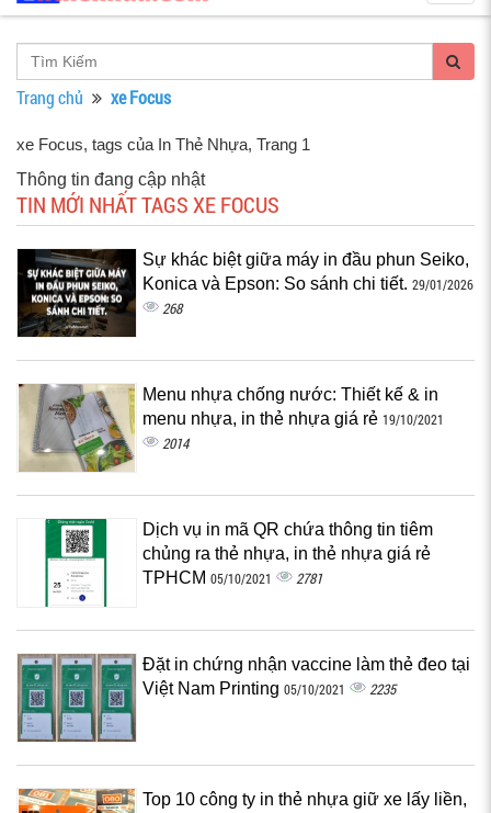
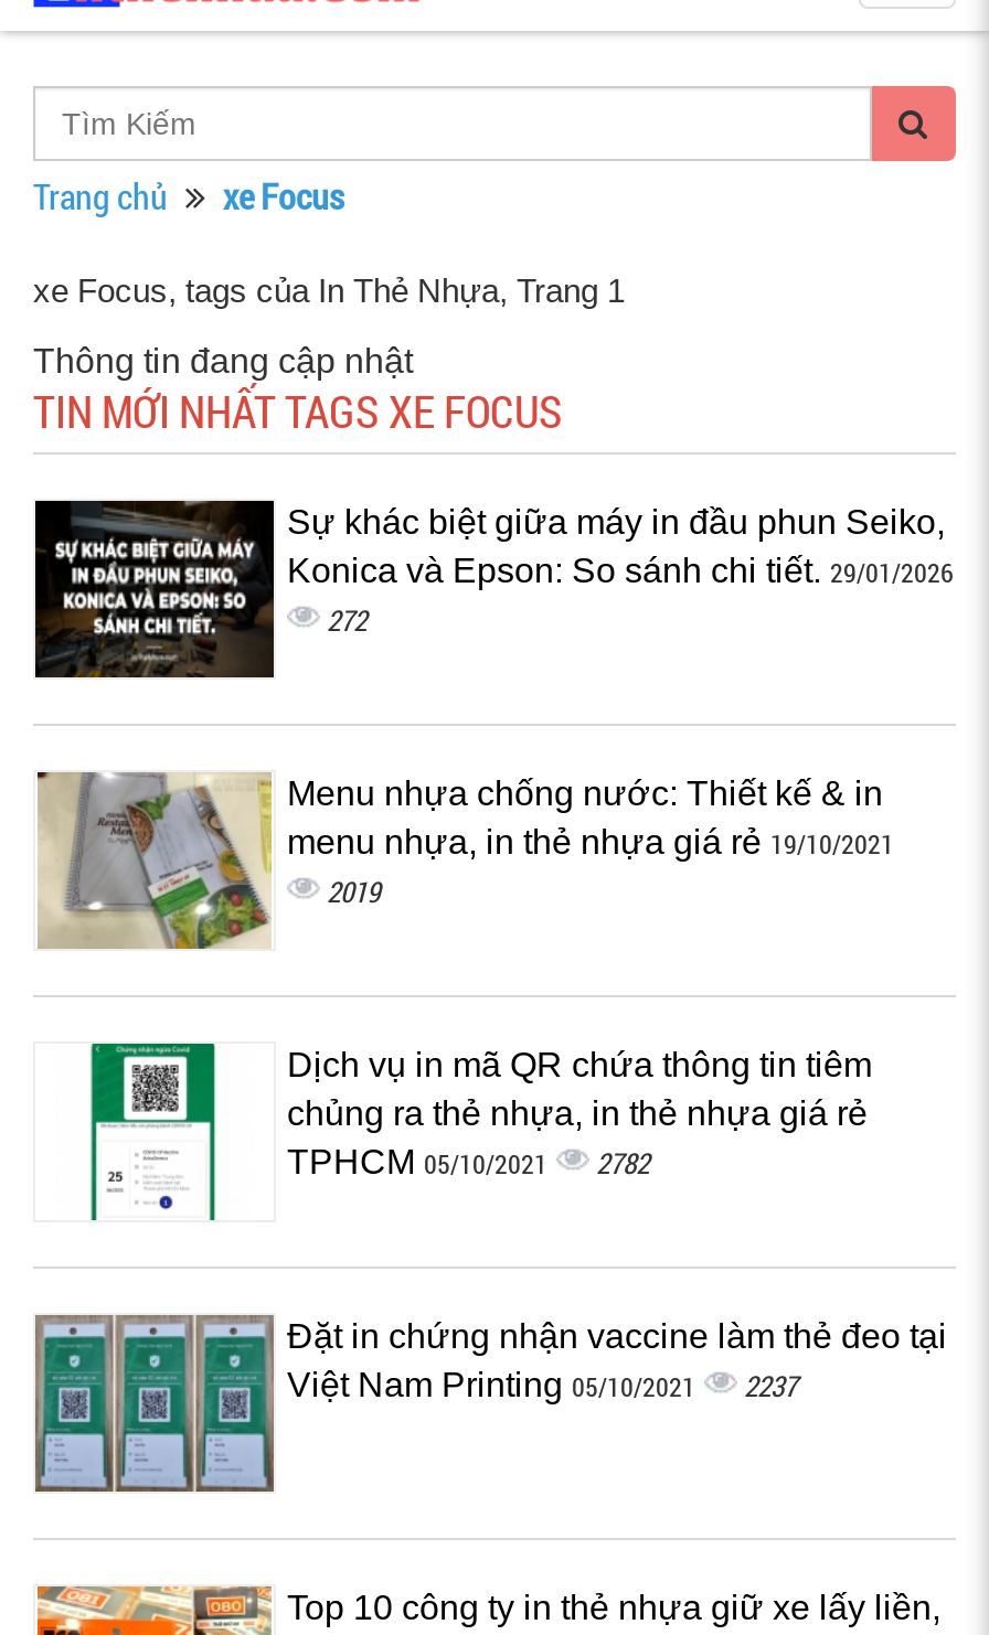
- 268
+ 272

- 2014
+ 2019

- TPHCM 05/10/2021 2781
+ TPHCM 05/10/2021 2782

- Việt Nam Printing 05/10/2021 2235
+ Việt Nam Printing 05/10/2021 2237
